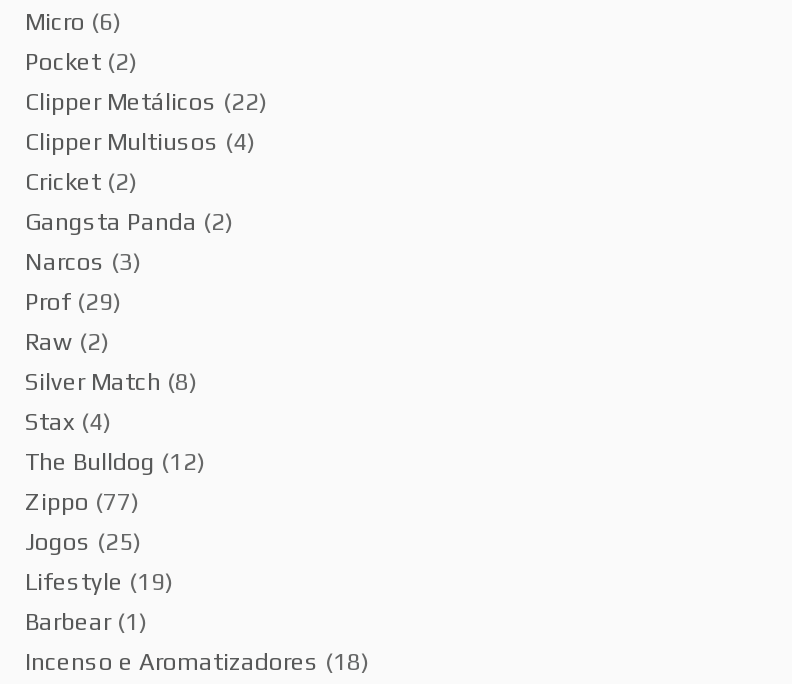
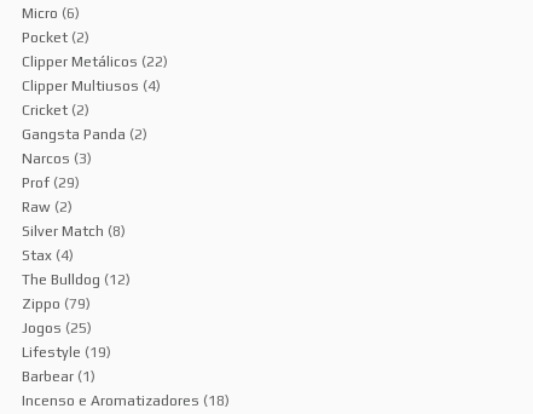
- Zippo (77)
+ Zippo (79)
